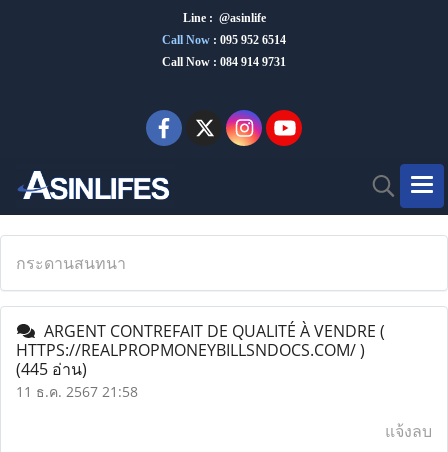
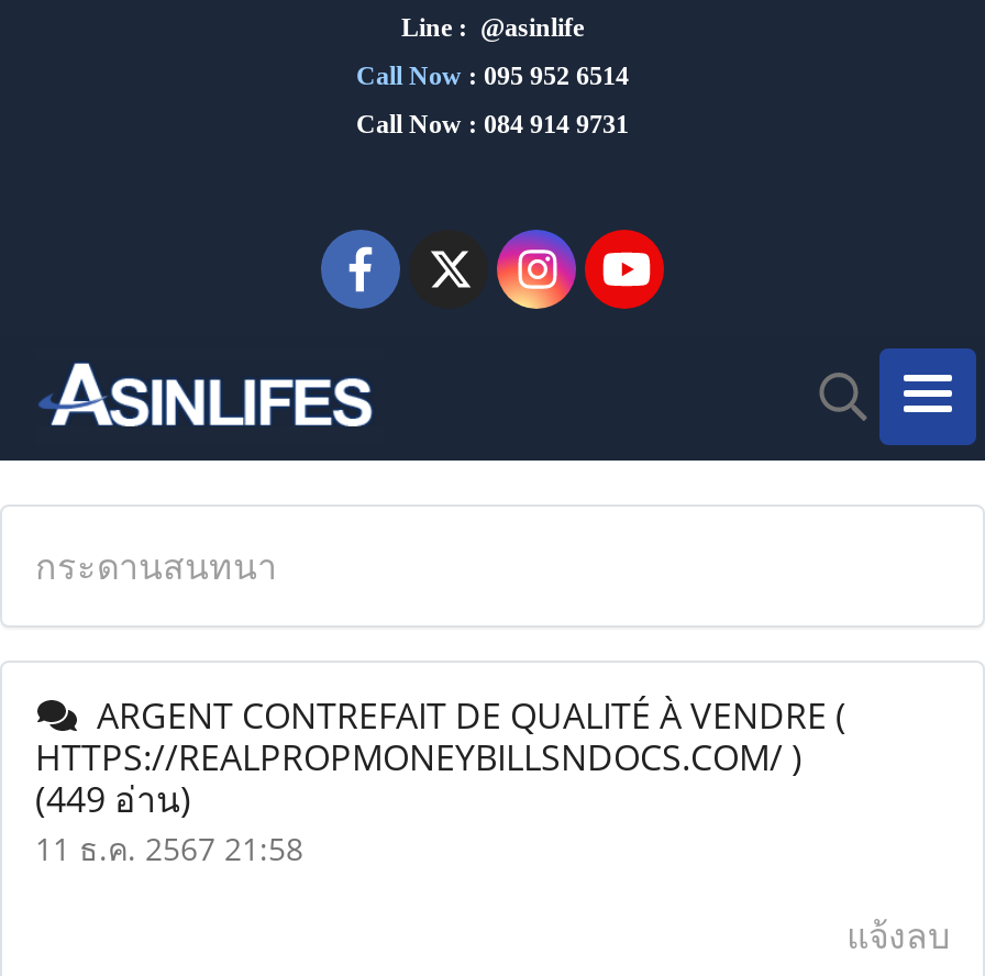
- (445 อ่าน)
+ (449 อ่าน)
